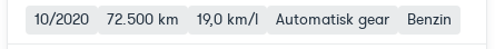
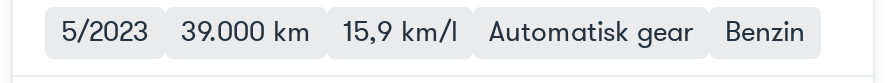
- 10/2020
- 72.500 km
- 19,0 km/l
+ 5/2023
+ 39.000 km
+ 15,9 km/l
